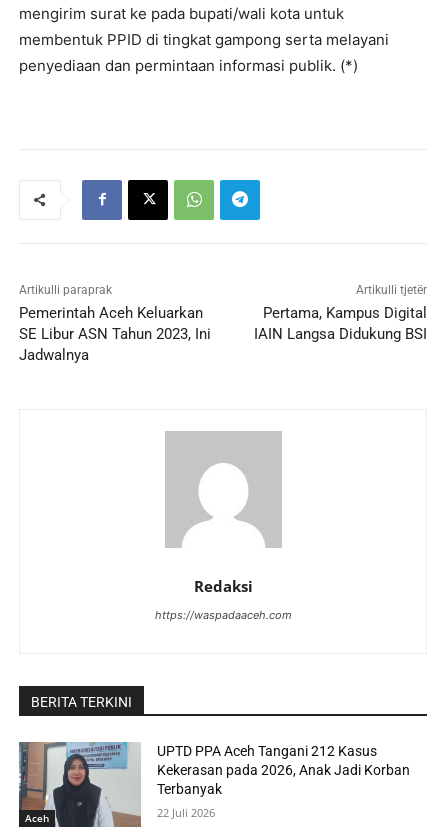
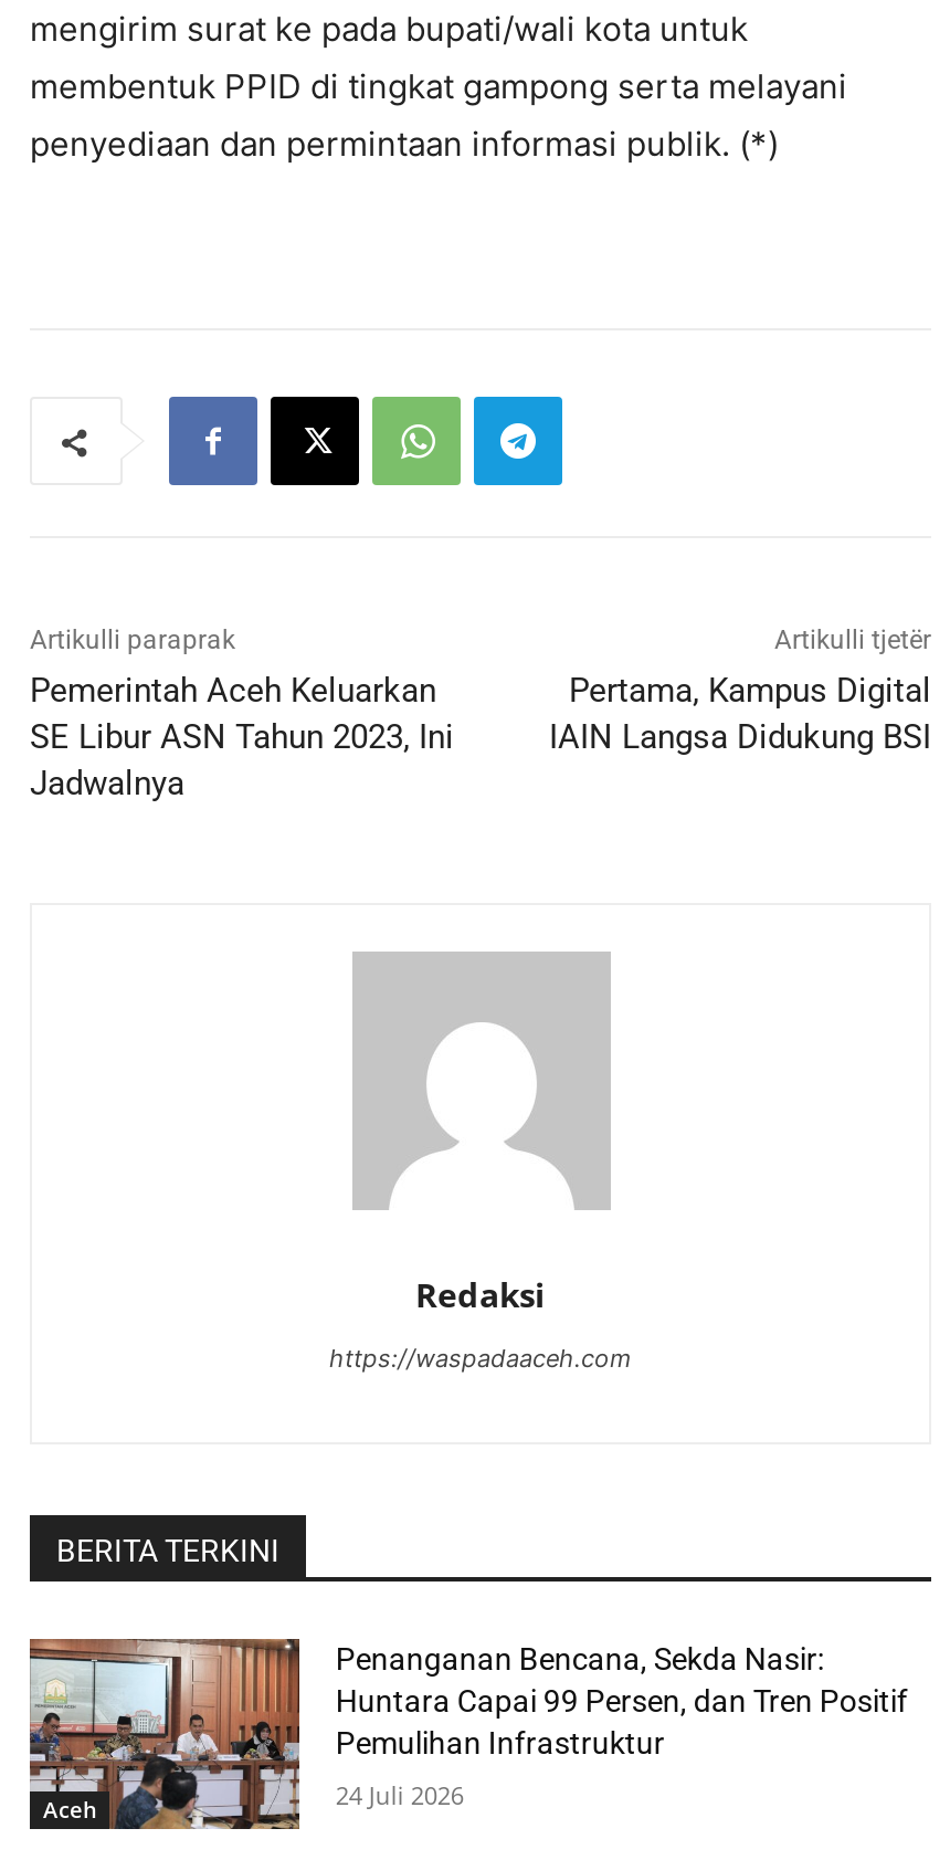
- [image]
- UPTD PPA Aceh Tangani 212 Kasus
- Kekerasan pada 2026, Anak Jadi Korban
- Terbanyak
+ [image]
+ Penanganan Bencana, Sekda Nasir:
+ Huntara Capai 99 Persen, dan Tren Positif
+ Pemulihan Infrastruktur

- 22 Juli 2026
+ 24 Juli 2026
